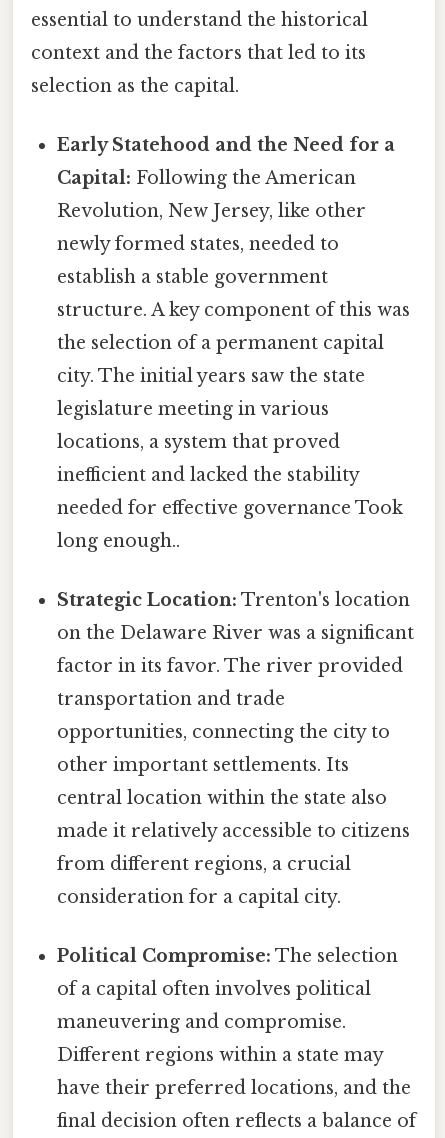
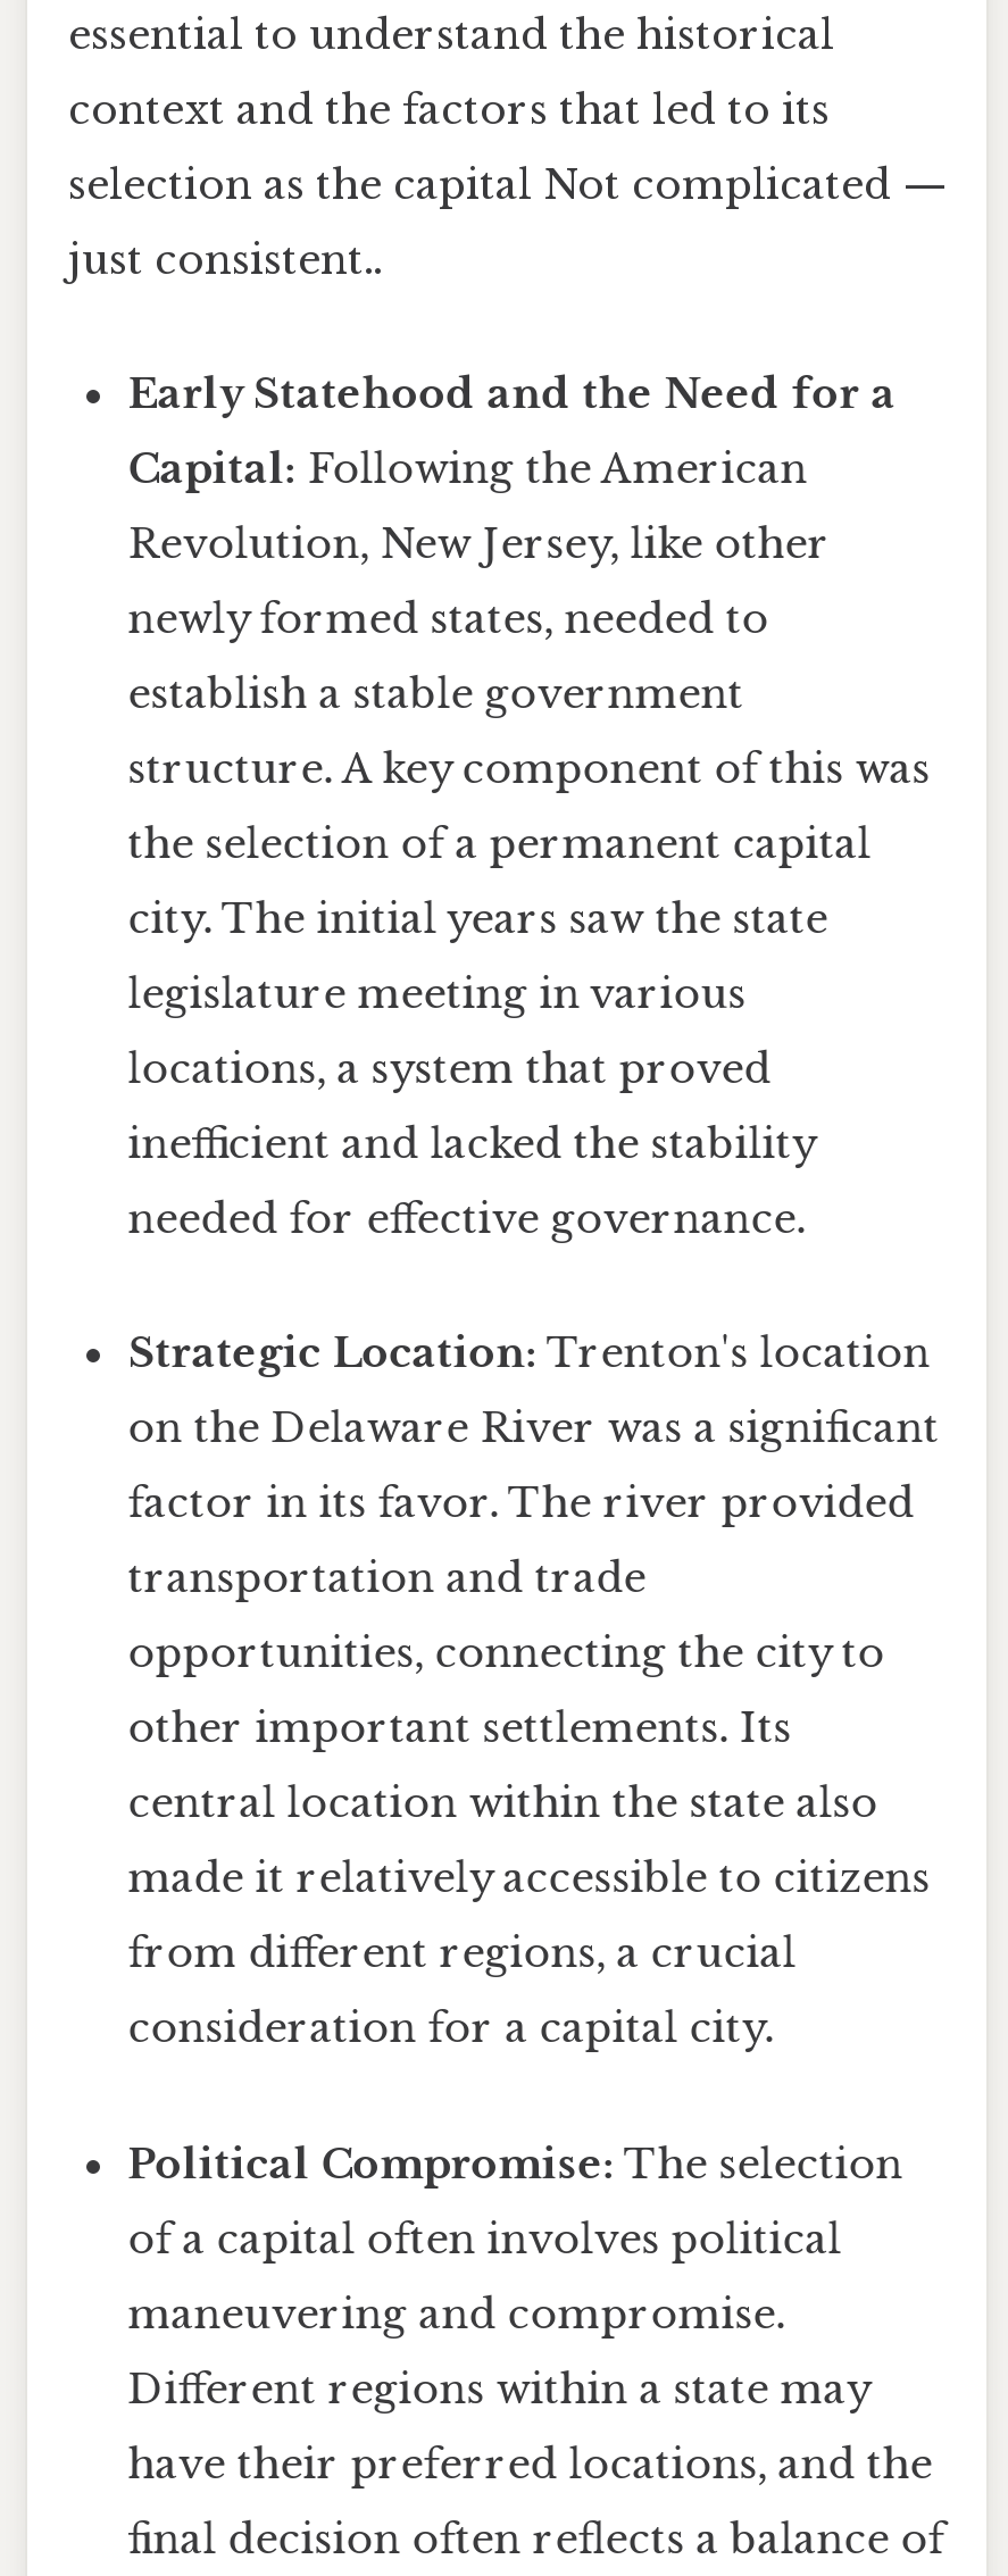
- selection as the capital.
+ selection as the capital Not complicated —
+ just consistent..

moved down: Early Statehood and the Need for a | Capital: Following the American | Revolution, New Jersey, like other | ... | locations, a system that proved | inefficient and lacked the stability

- needed for effective governance Took
- long enough..
+ needed for effective governance.
